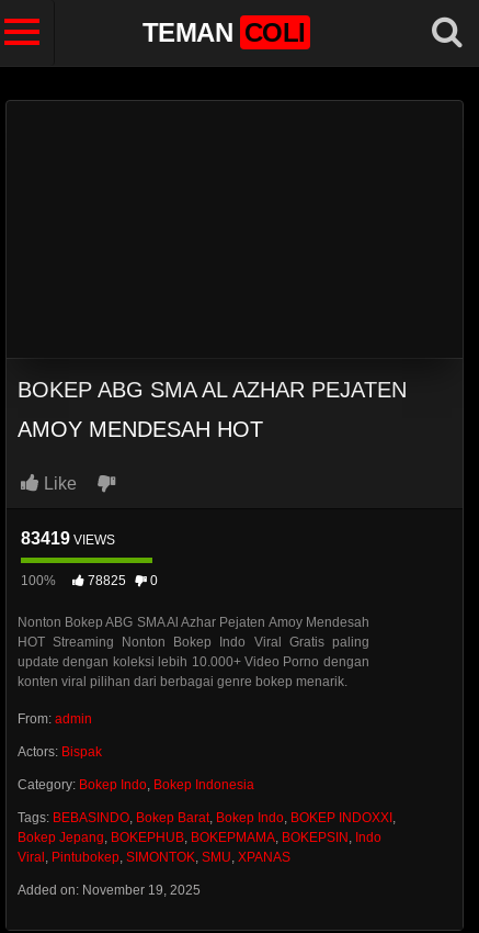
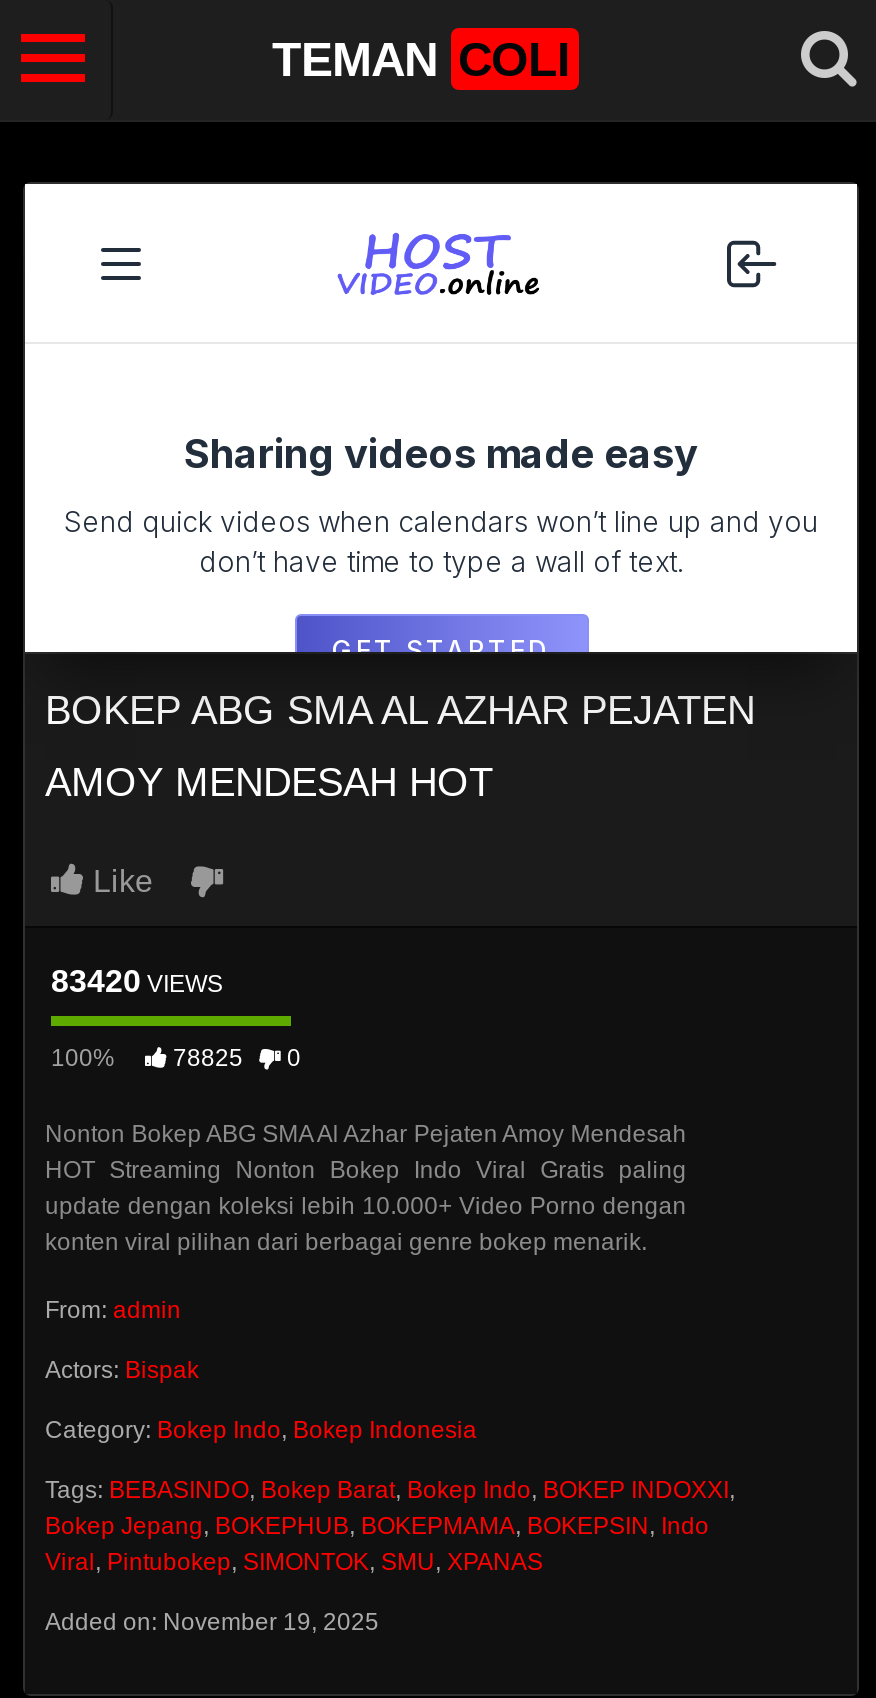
+ [image]

- 83419 VIEWS
+ 83420 VIEWS
